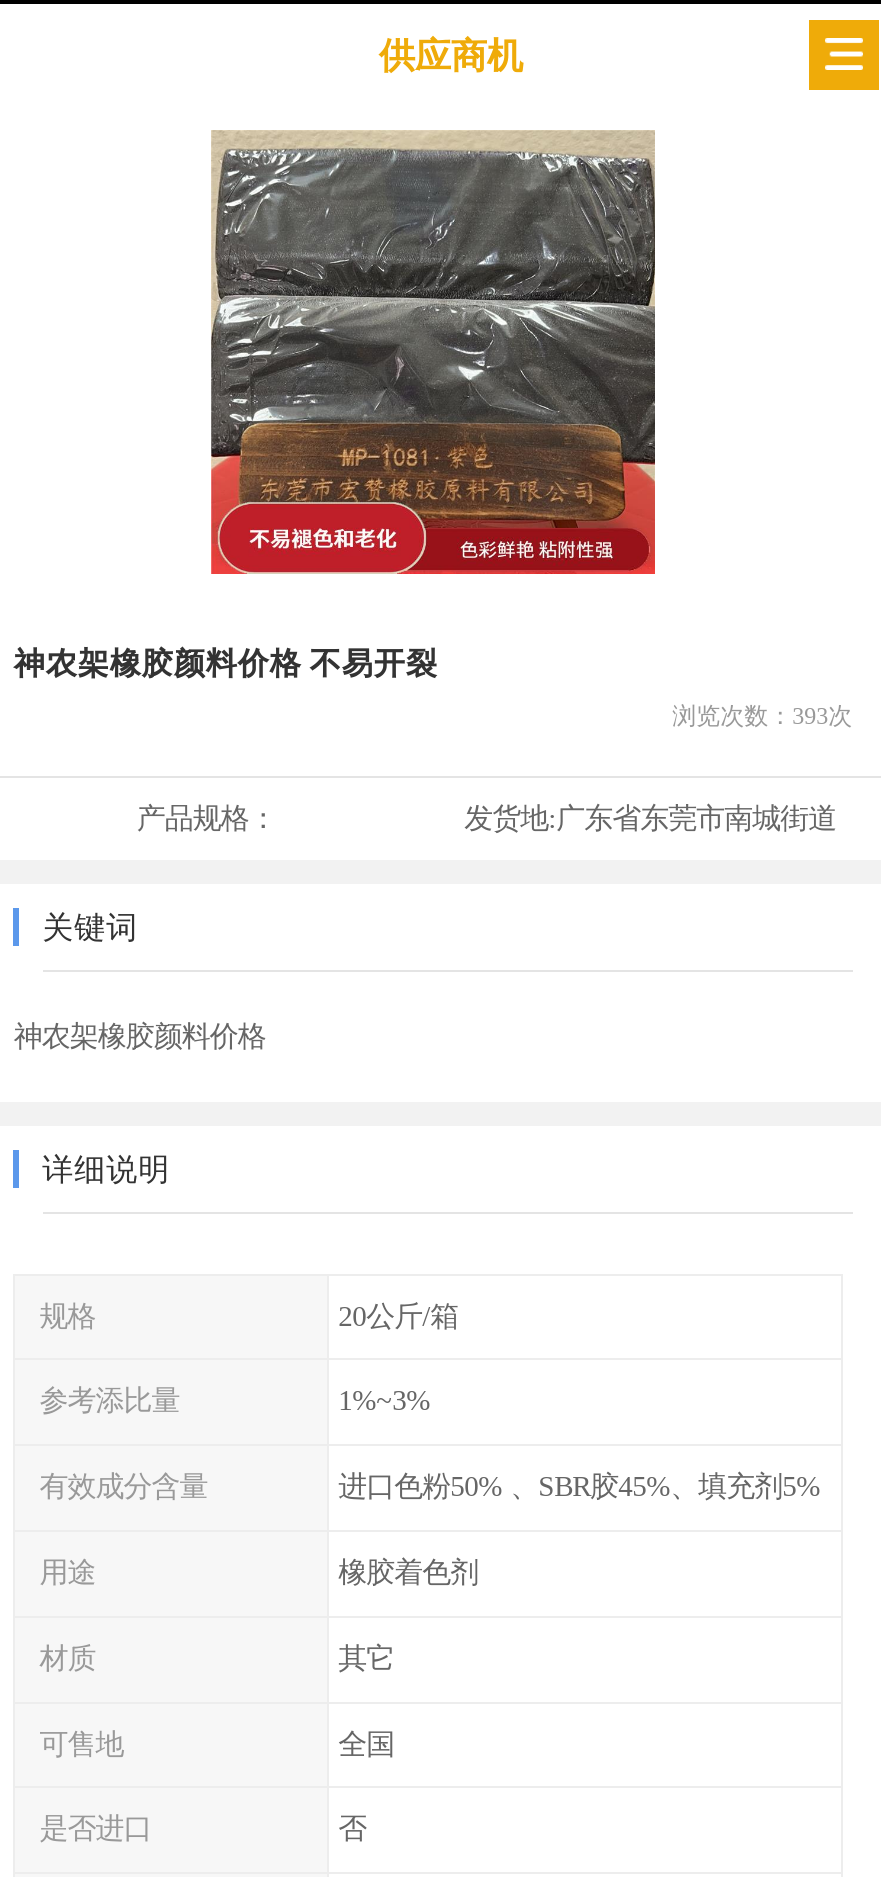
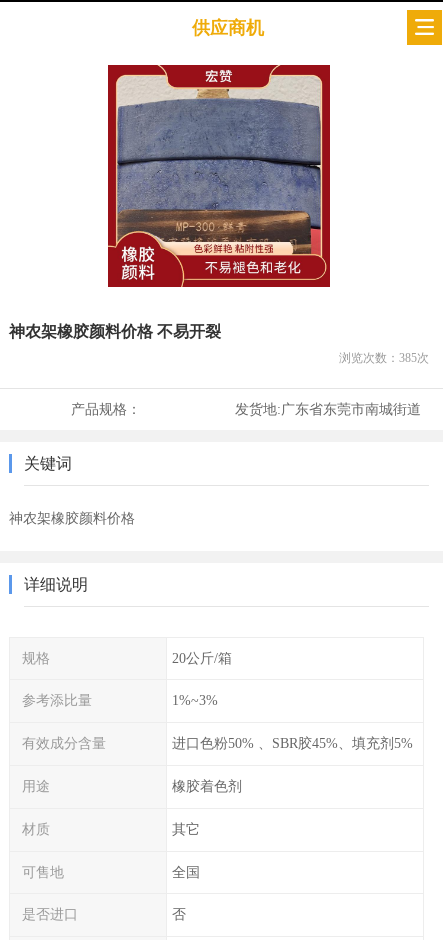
- [image]
+ [image]

- 浏览次数：393次
+ 浏览次数：385次
